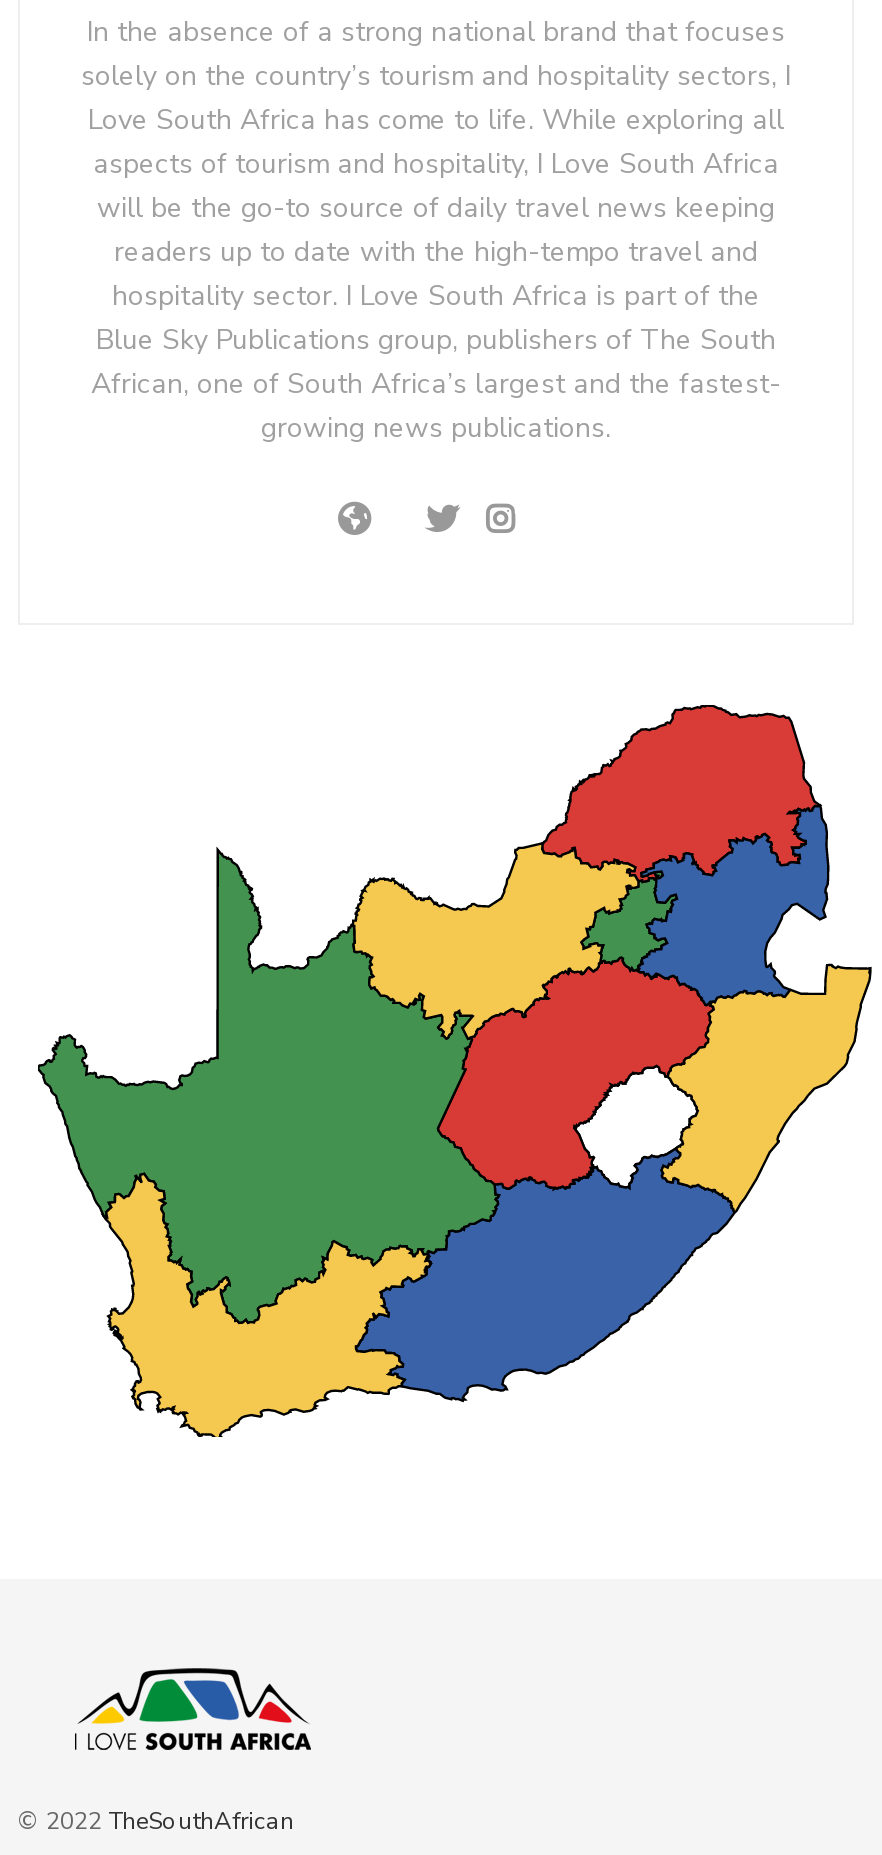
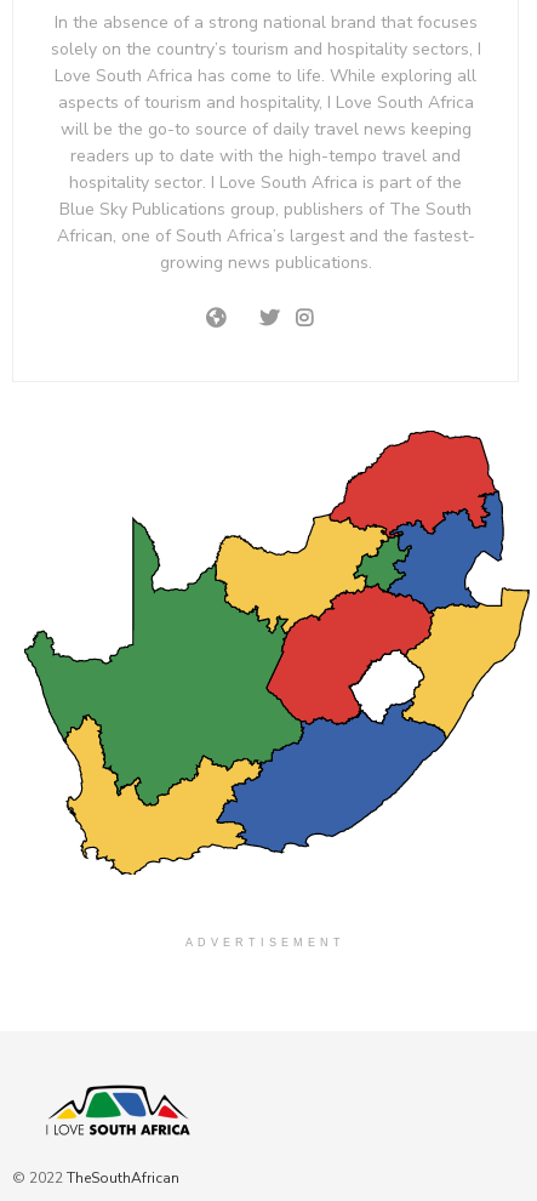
+ ADVERTISEMENT
